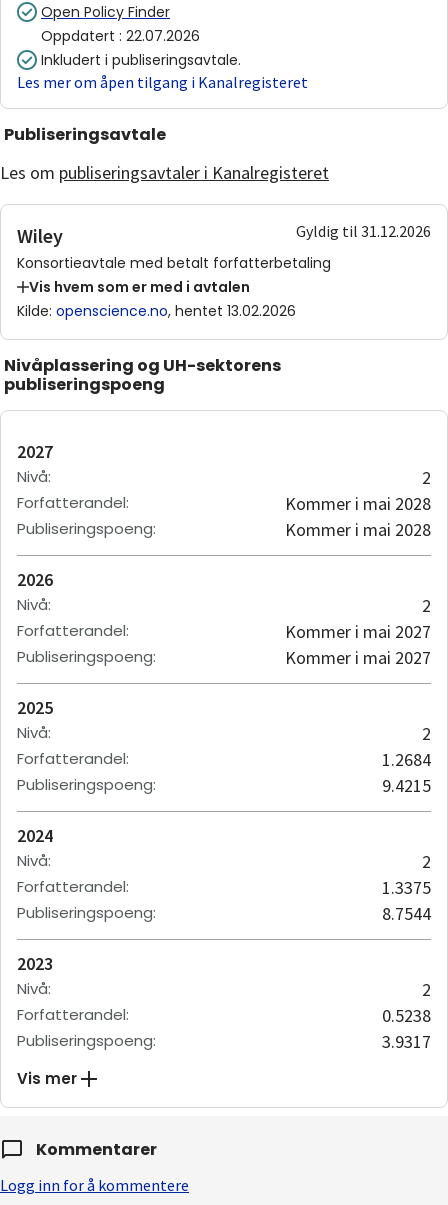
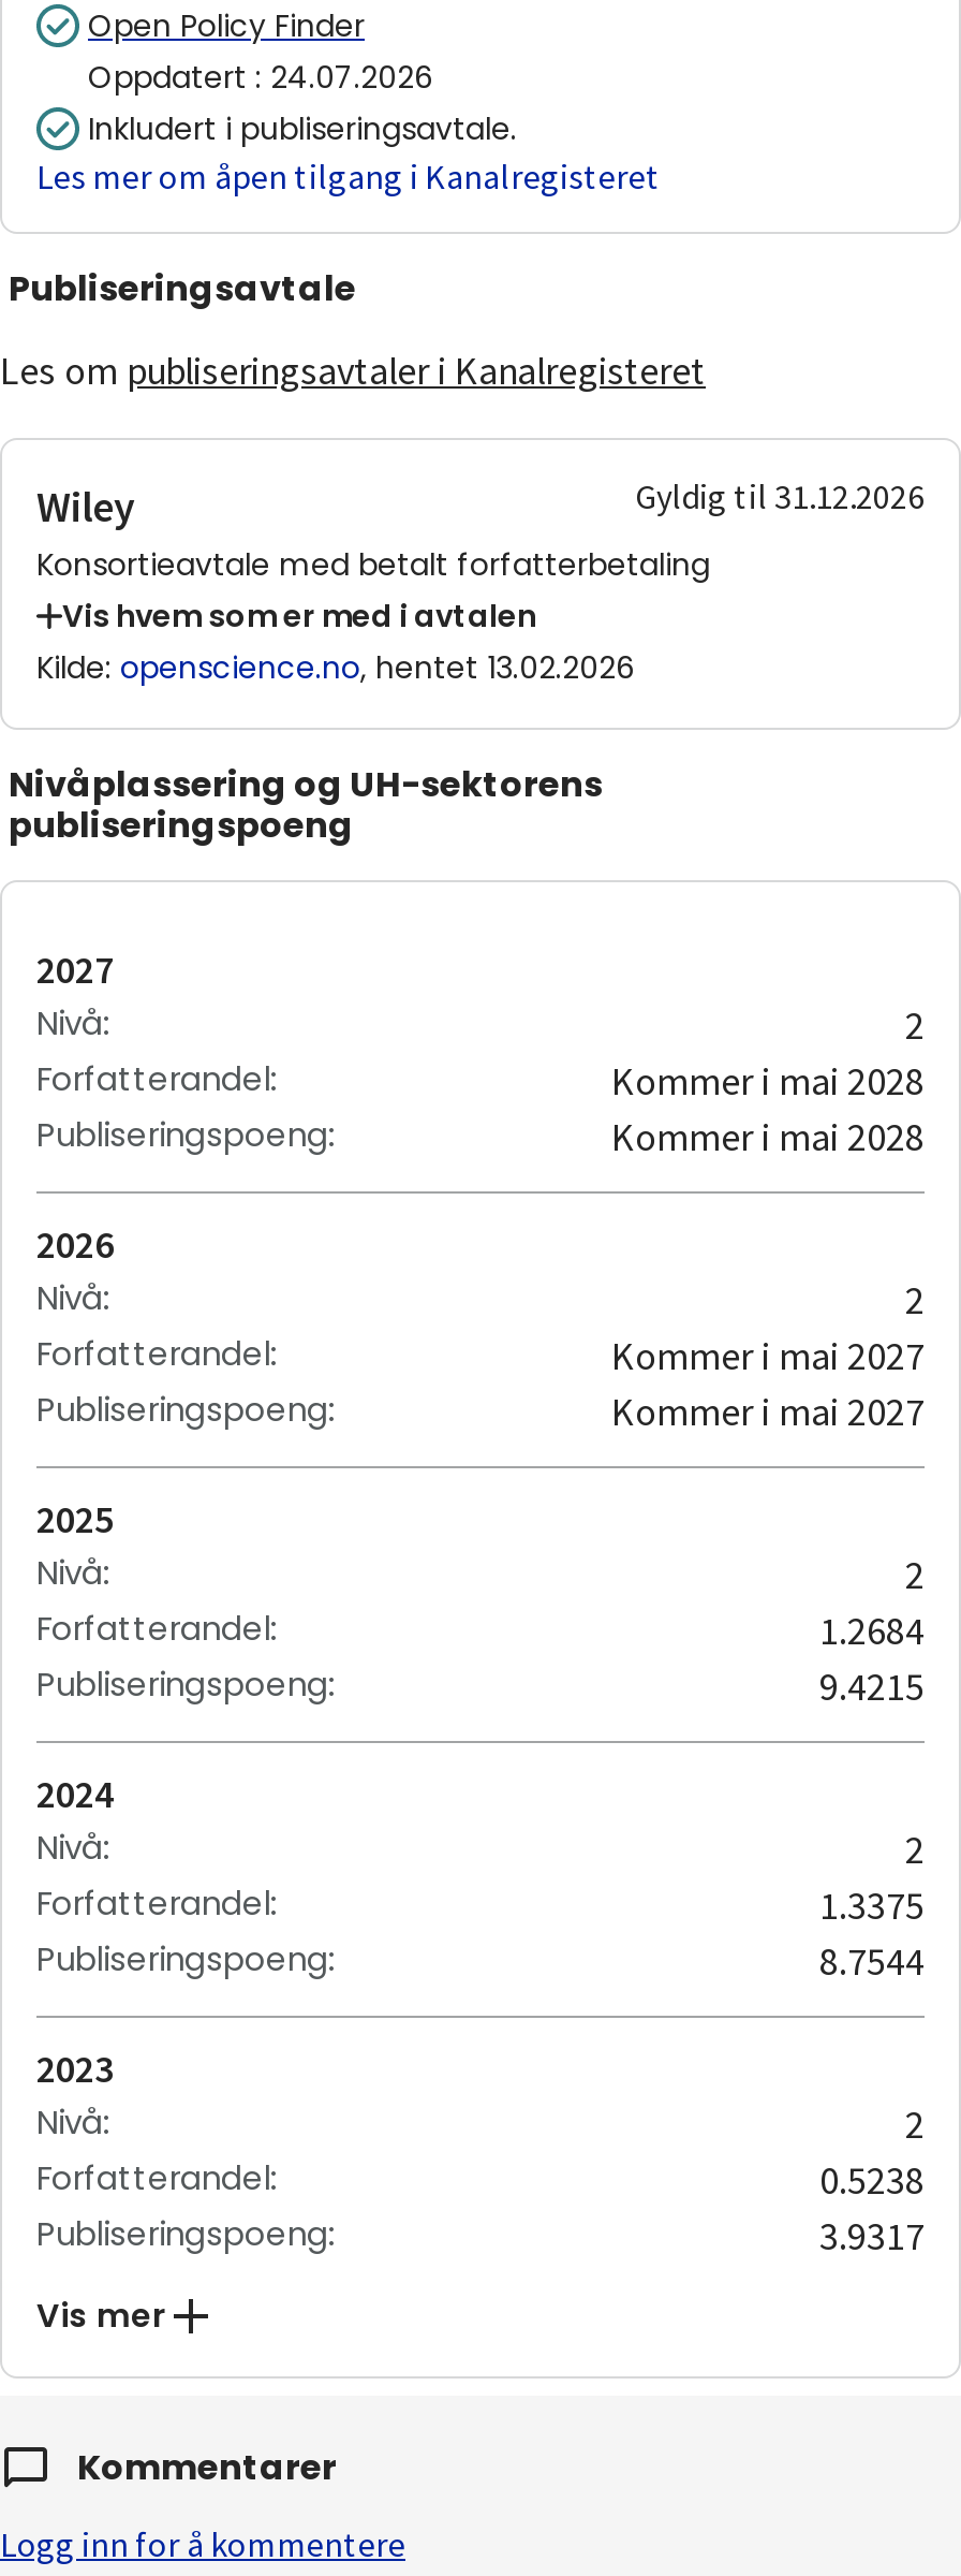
- Oppdatert: 22.07.2026
+ Oppdatert: 24.07.2026
